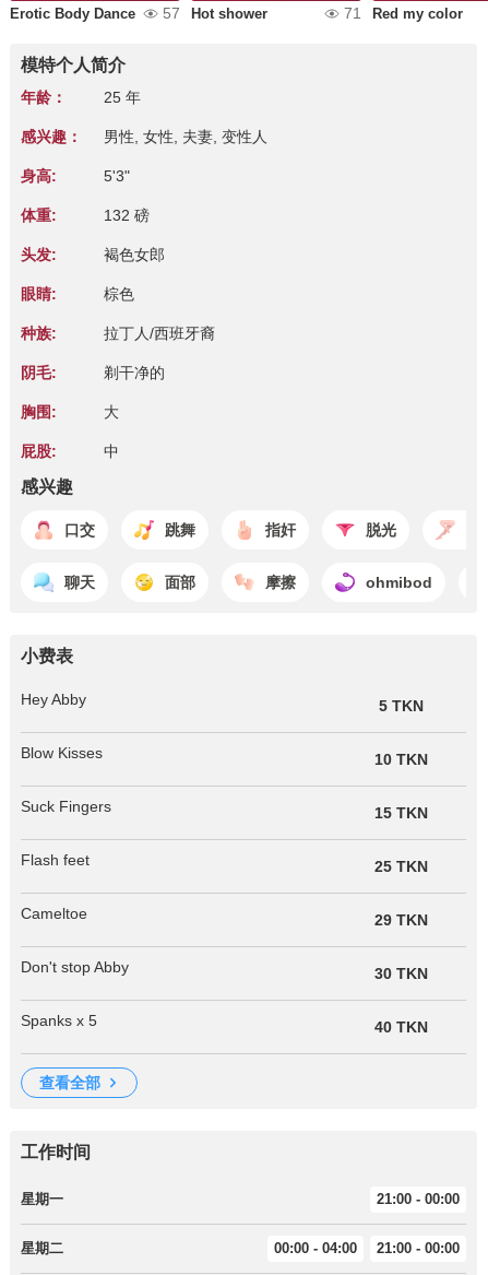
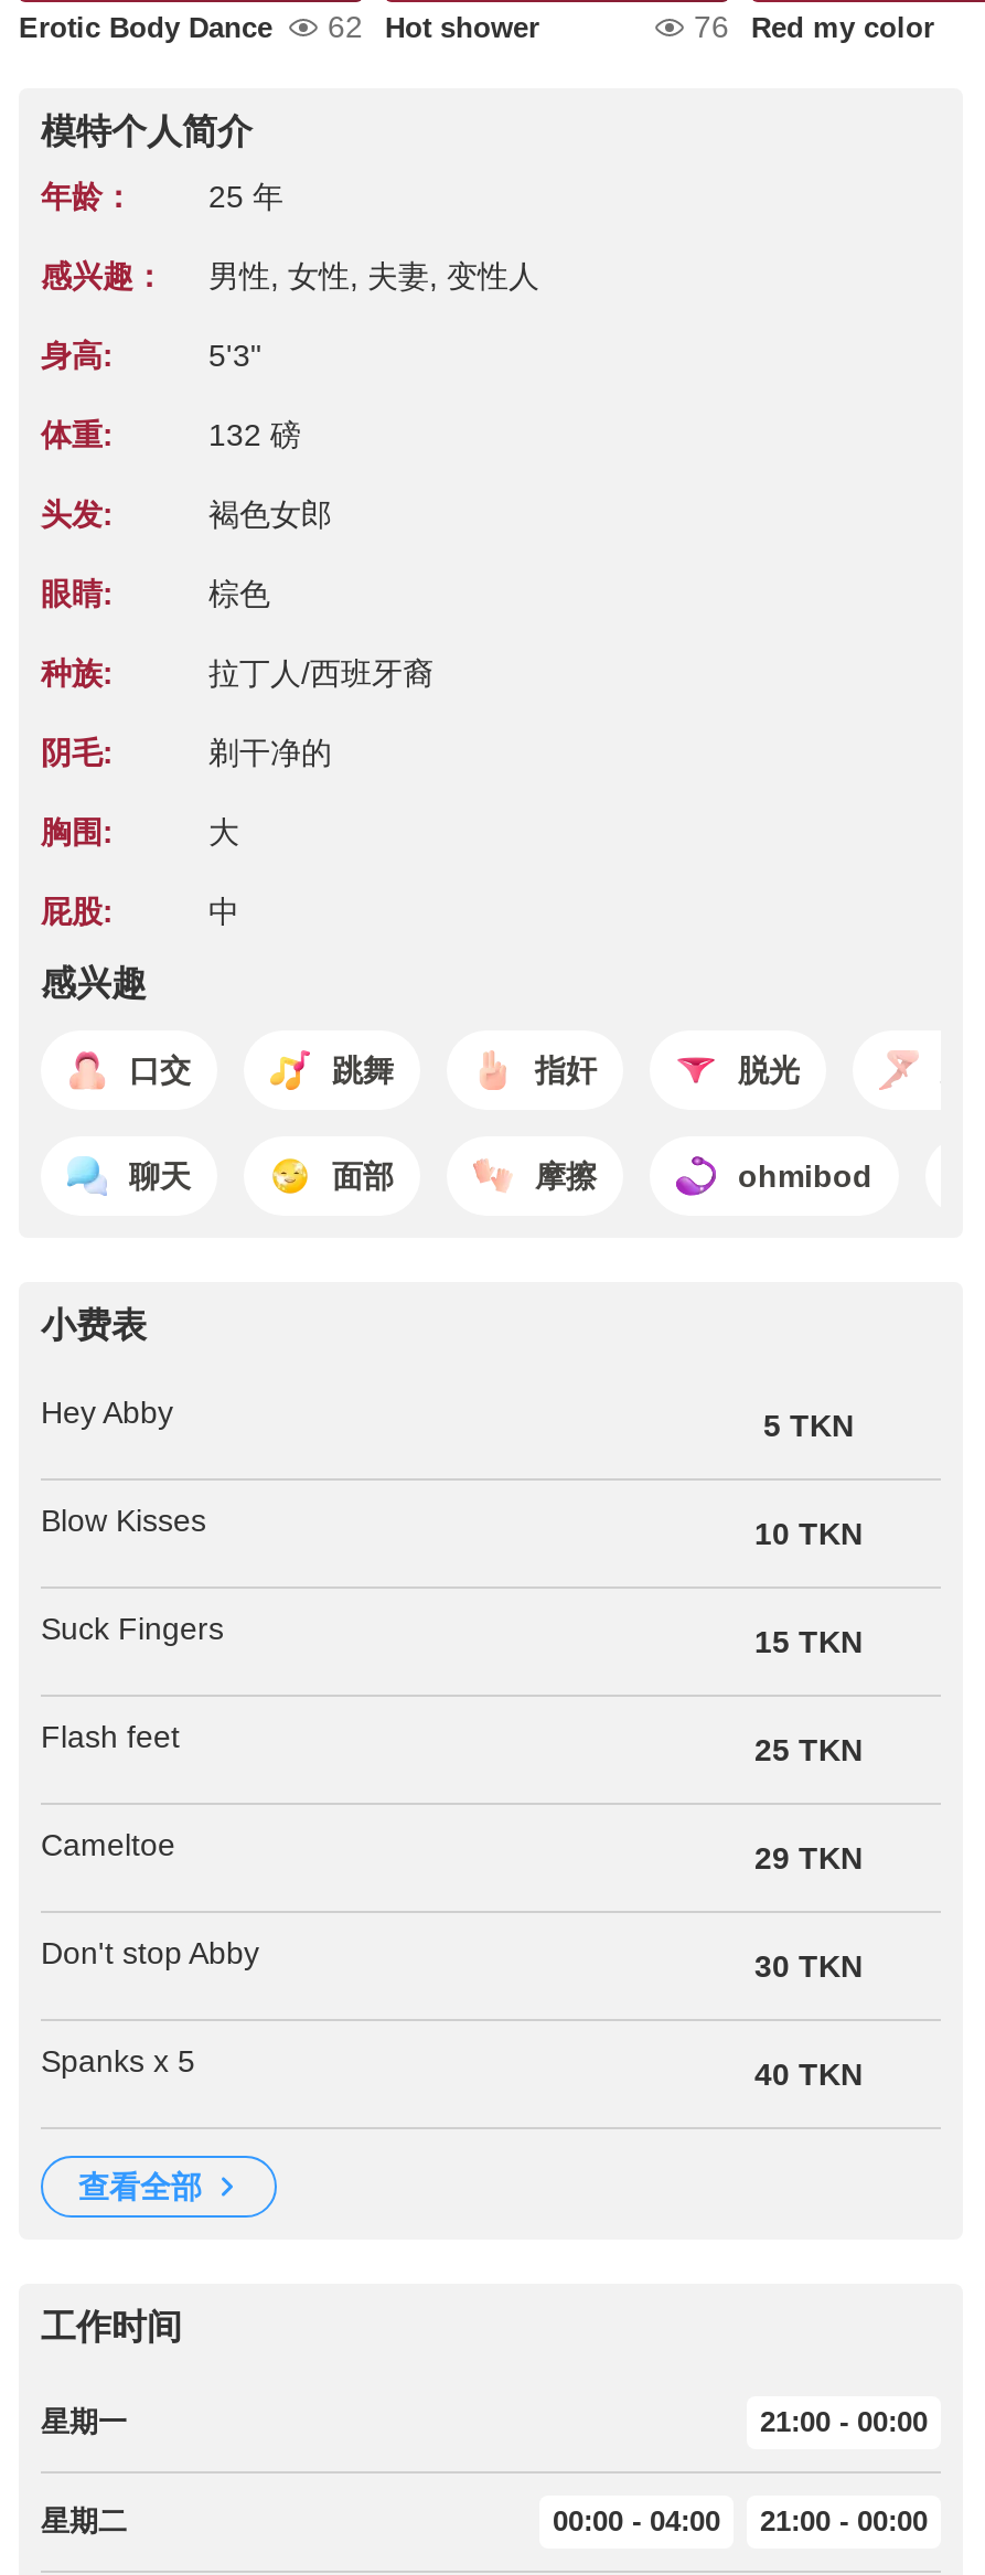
- Erotic Body Dance 57 Hot shower
+ Erotic Body Dance 62 Hot shower

- 71 Red my color
+ 76 Red my color
